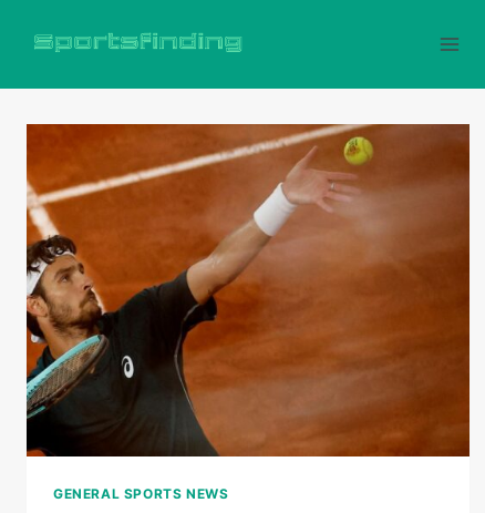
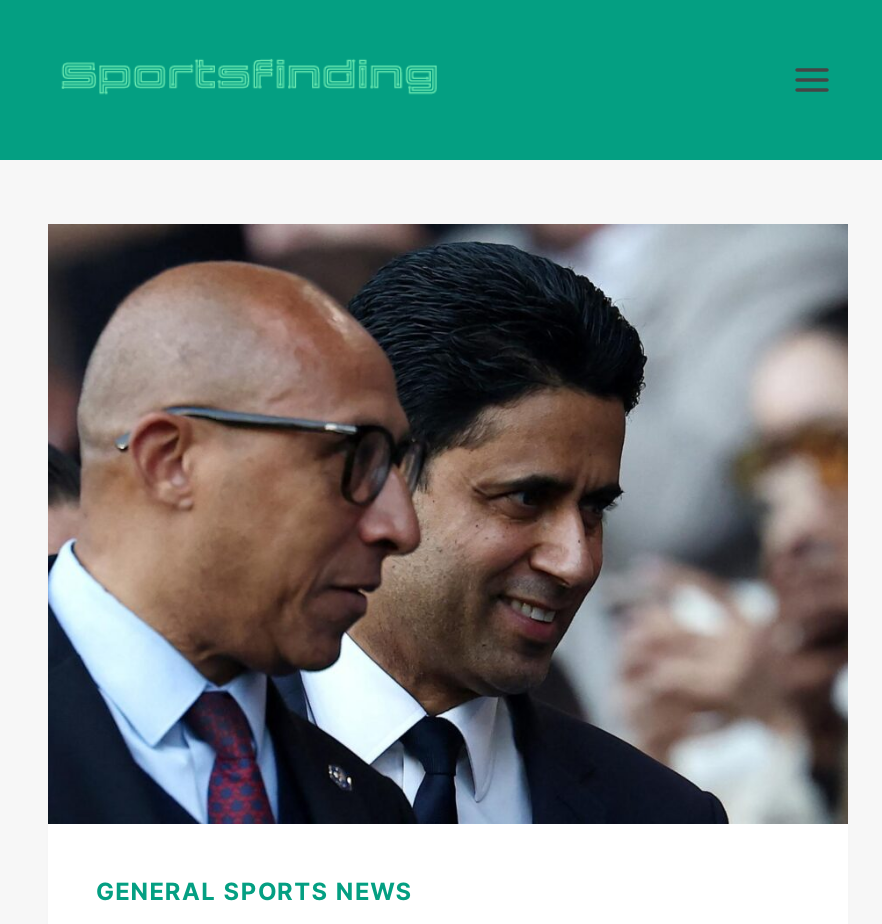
- [image]
+ [image]
